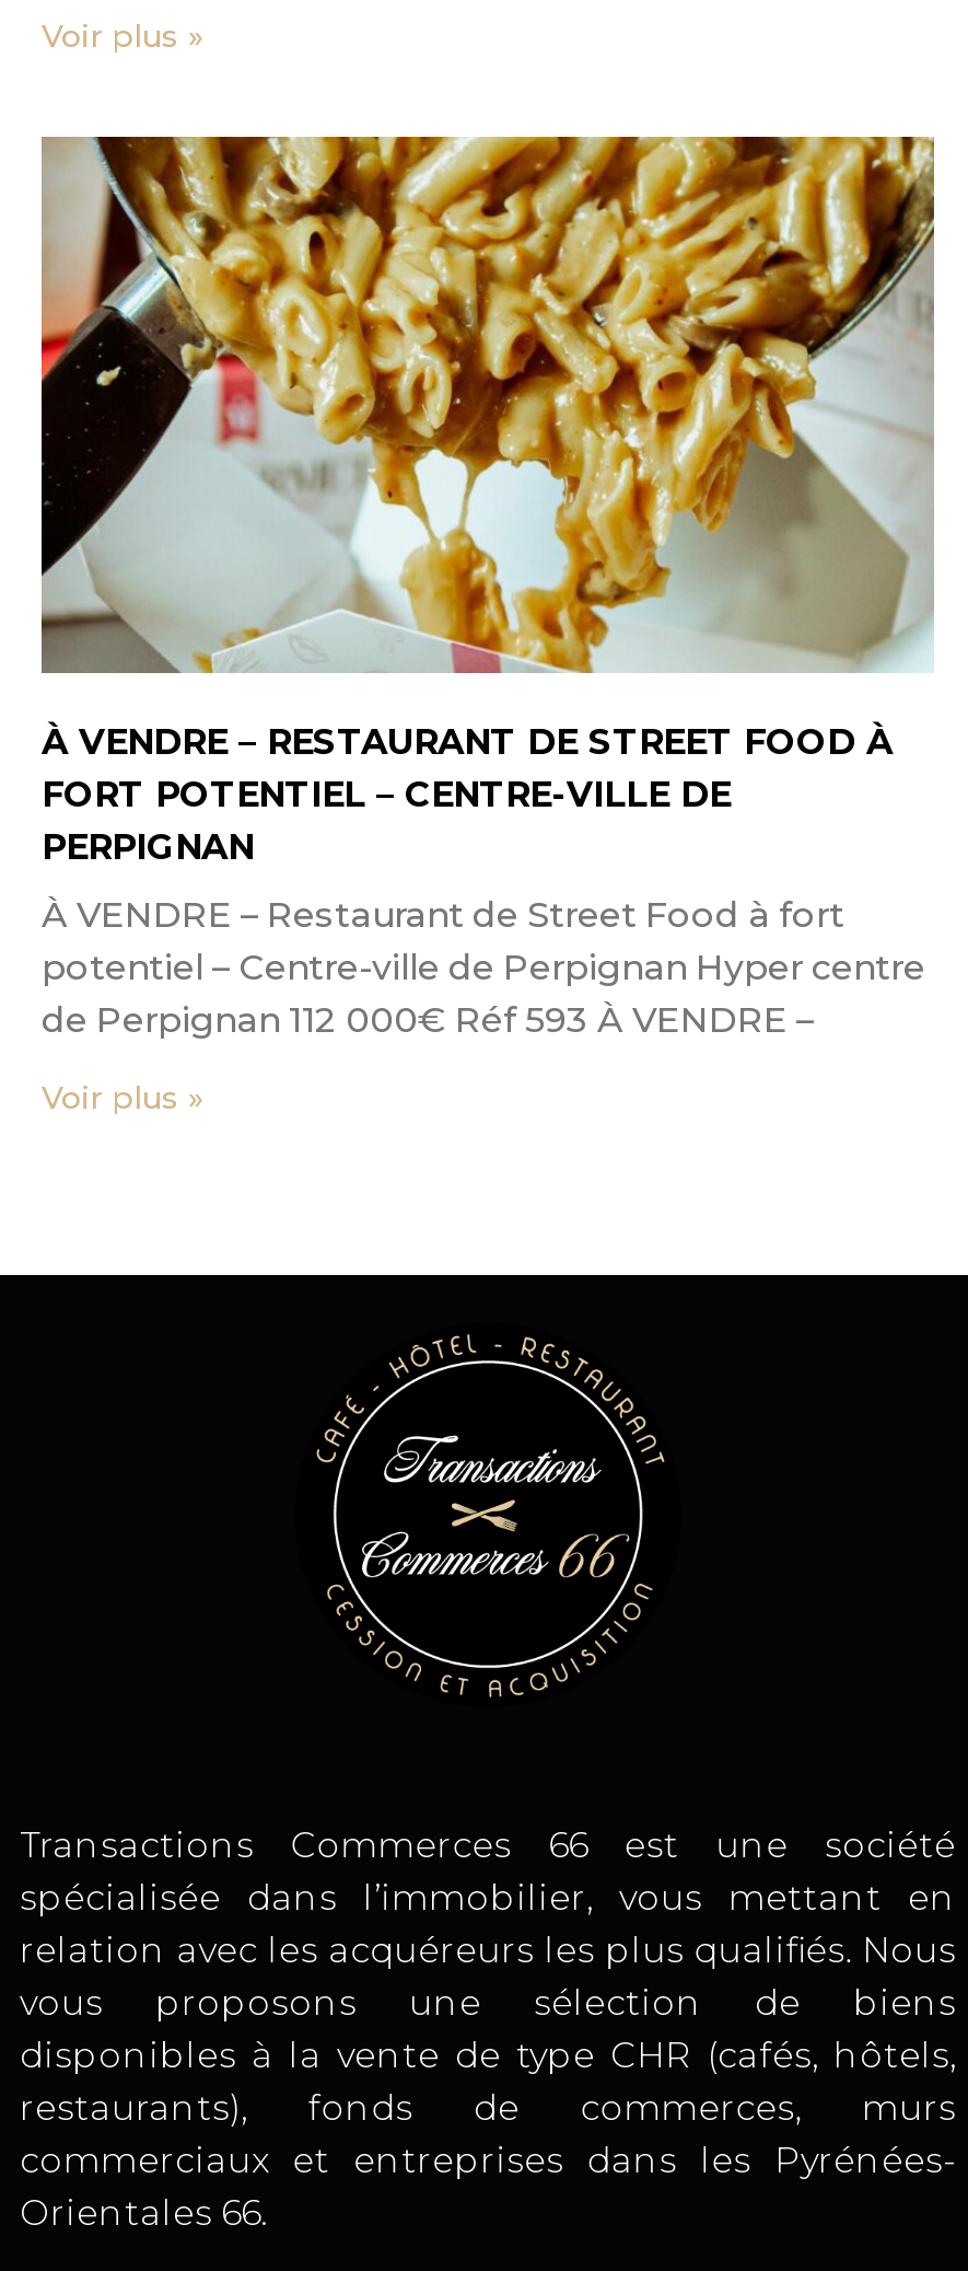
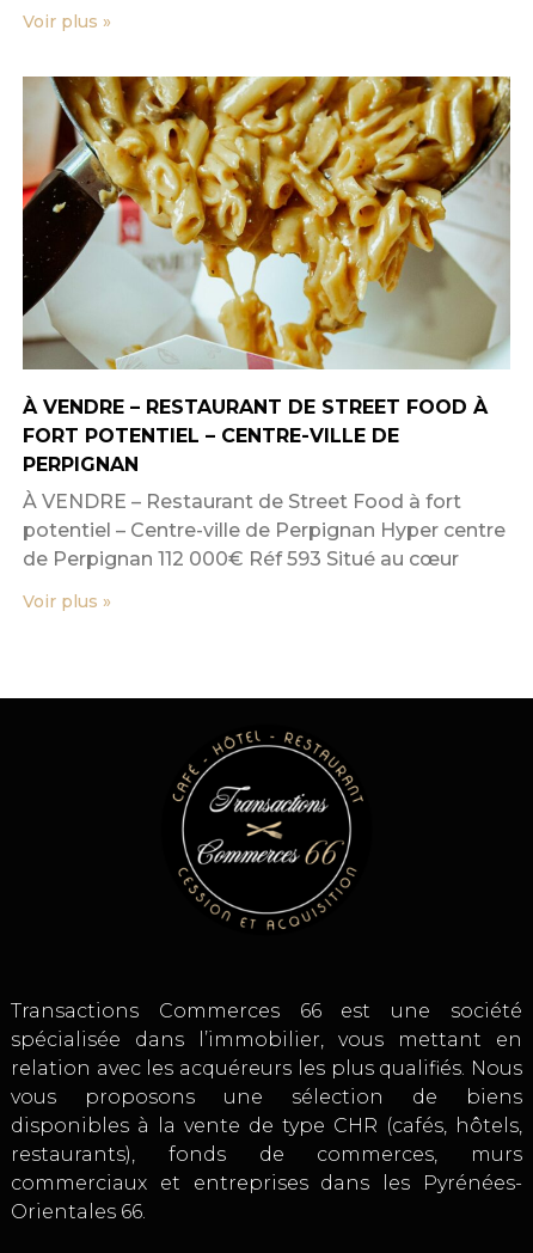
- de Perpignan 112 000€ Réf 593 À VENDRE –
+ de Perpignan 112 000€ Réf 593 Situé au cœur
